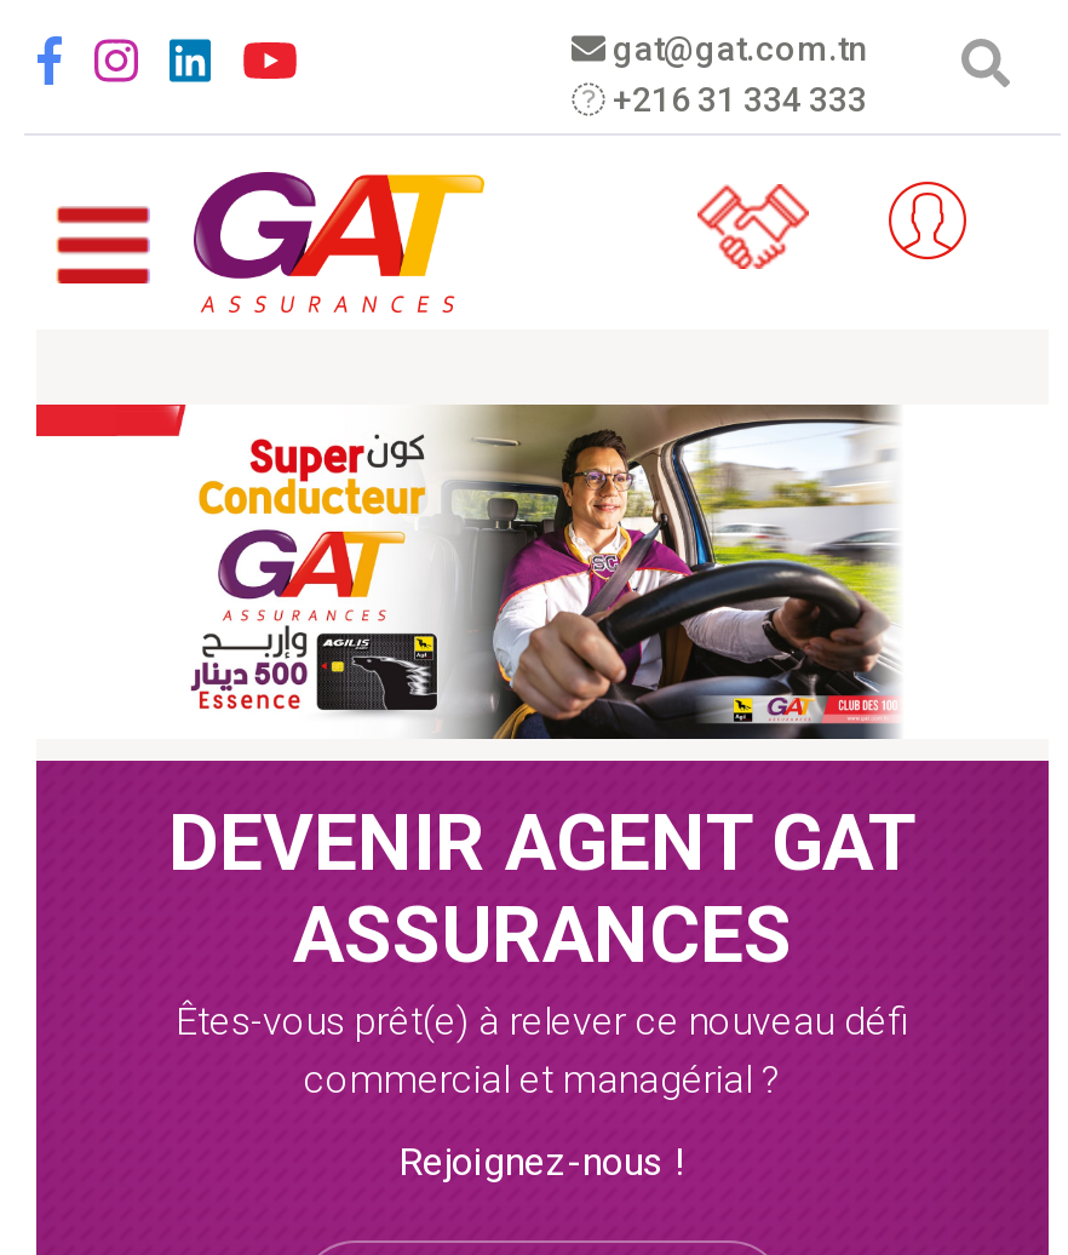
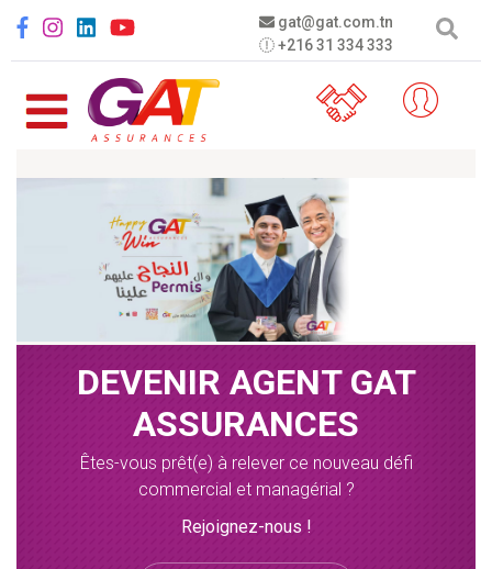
- [image]
+ [image]
